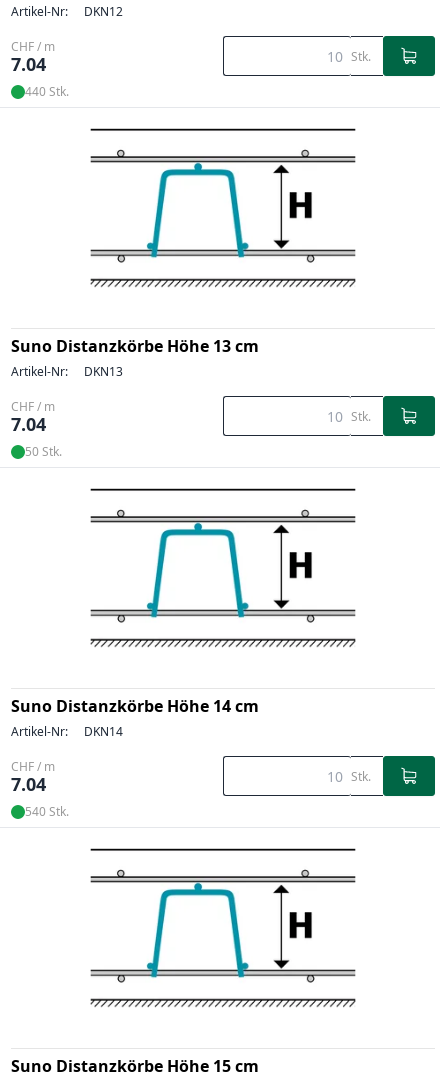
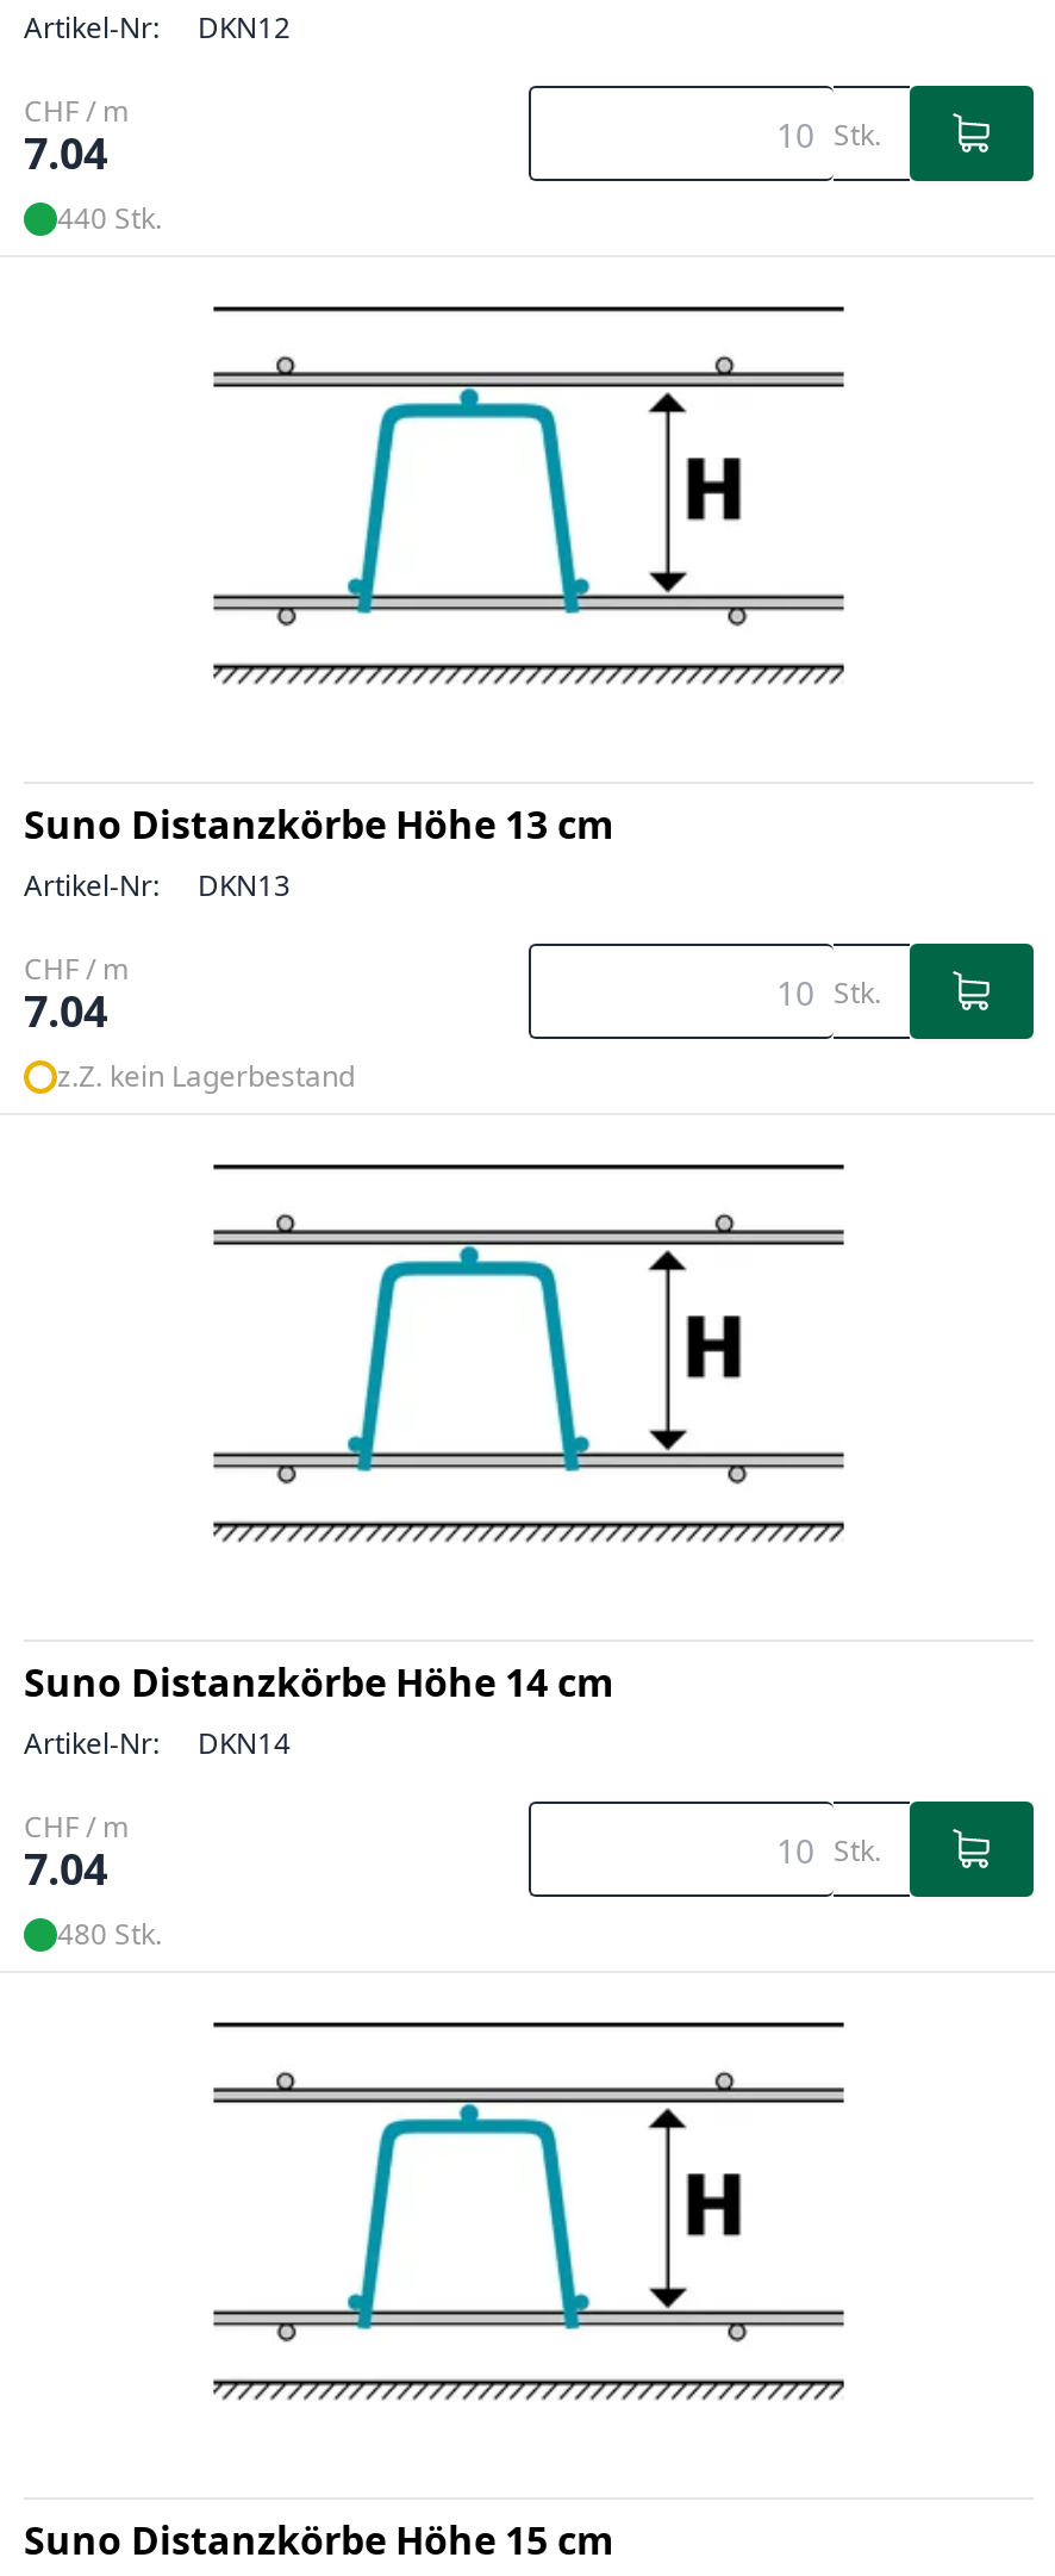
- 50 Stk.
+ z.Z. kein Lagerbestand

- 540 Stk.
+ 480 Stk.
